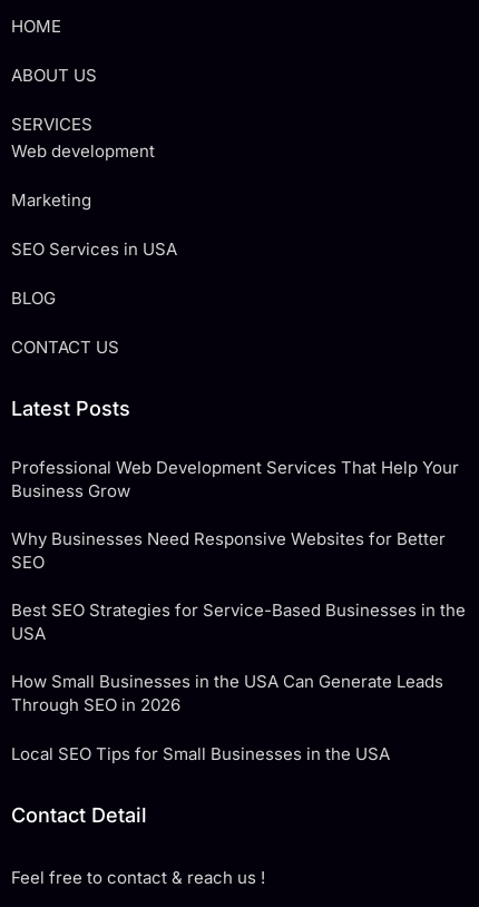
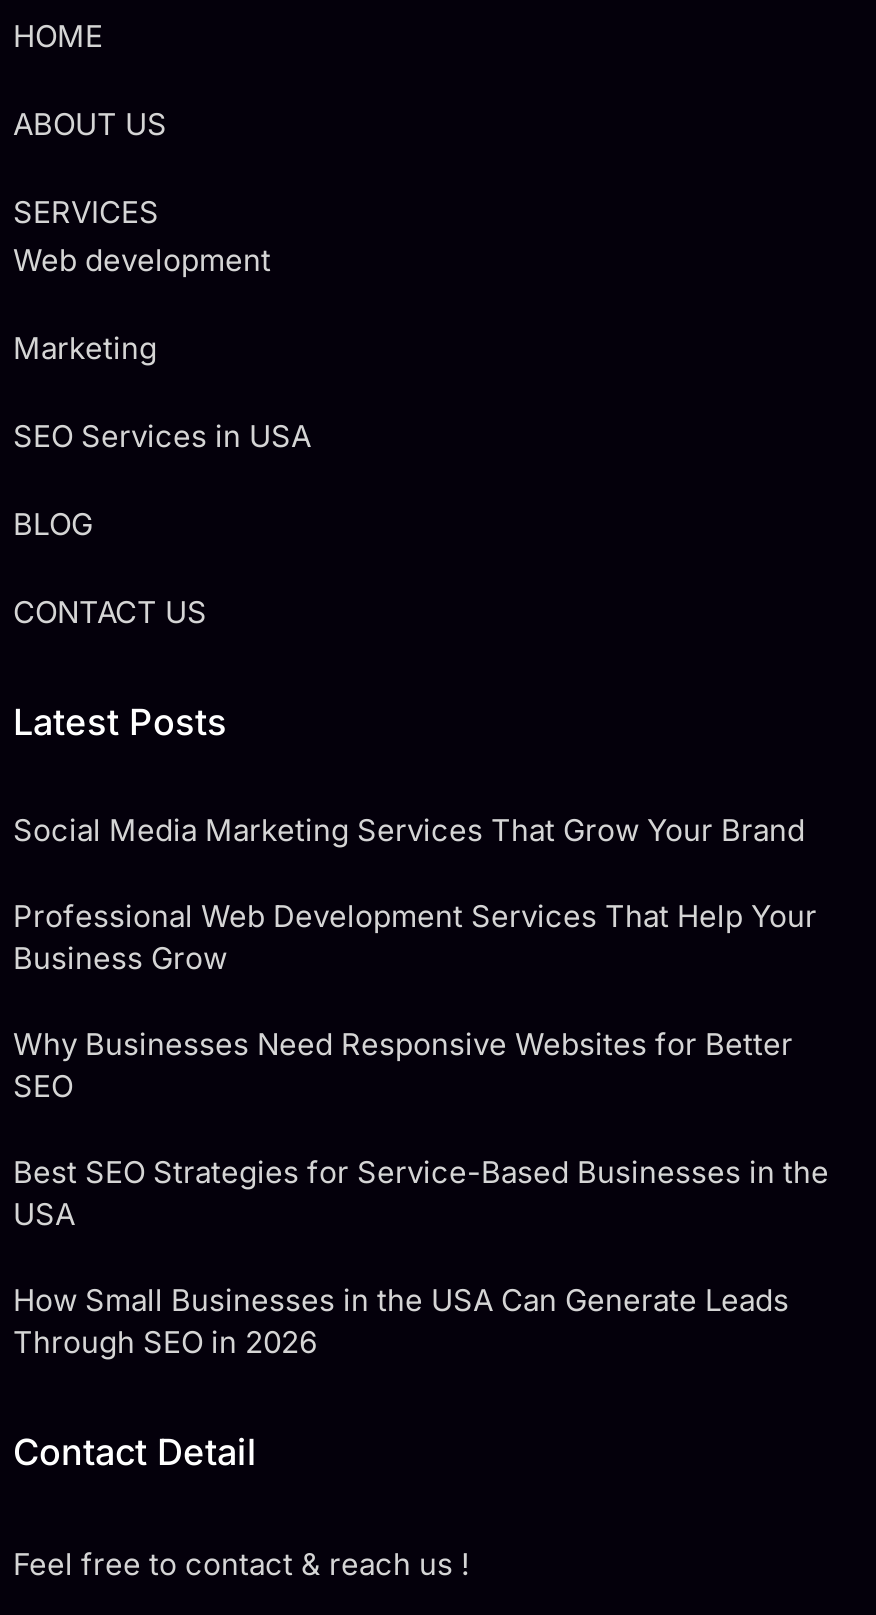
+ Social Media Marketing Services That Grow Your Brand

moved down: Professional Web Development Services That Help Your | Business Grow | Why Businesses Need Responsive Websites for Better | SEO | Best SEO Strategies for Service-Based Businesses in the | USA | How Small Businesses in the USA Can Generate Leads | Through SEO in 2026

- Local SEO Tips for Small Businesses in the USA
